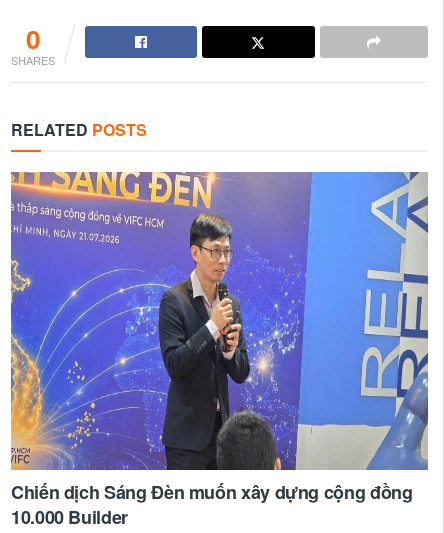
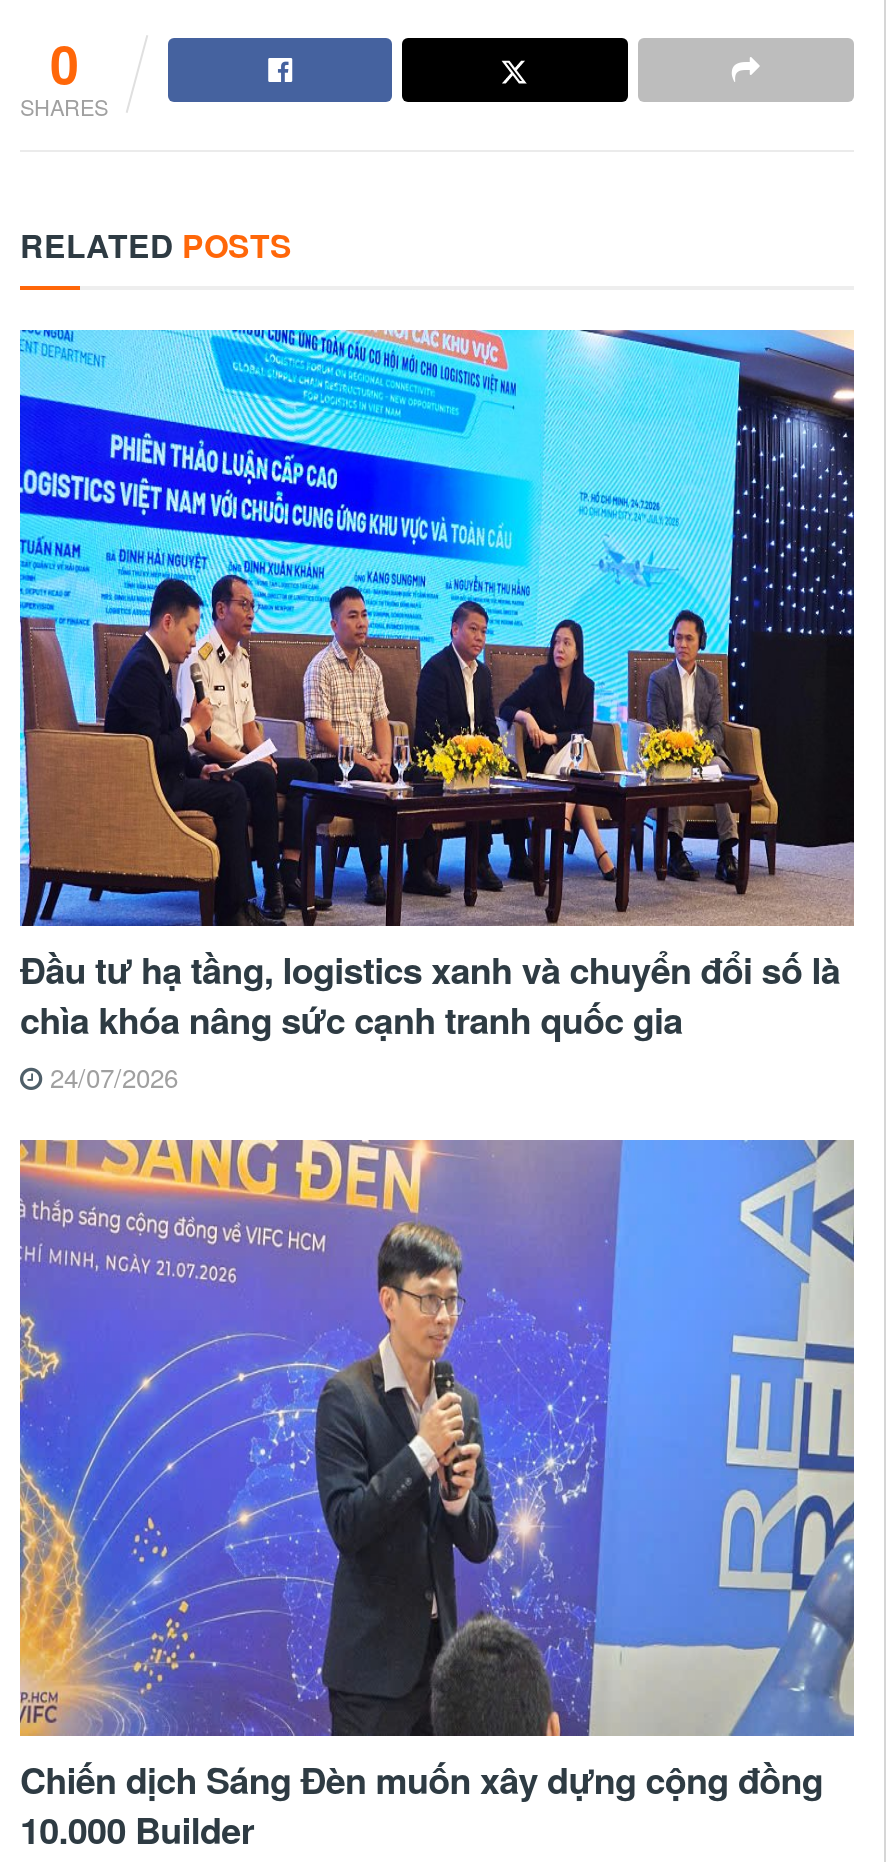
+ [image]
+ Đầu tư hạ tầng, logistics xanh và chuyển đổi số là
+ chìa khóa nâng sức cạnh tranh quốc gia
+ 24/07/2026
